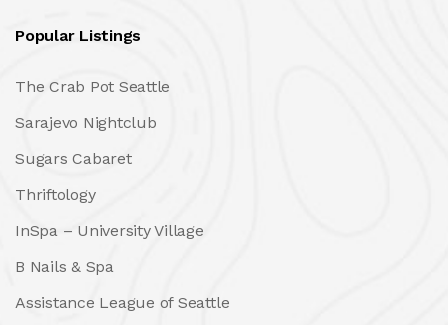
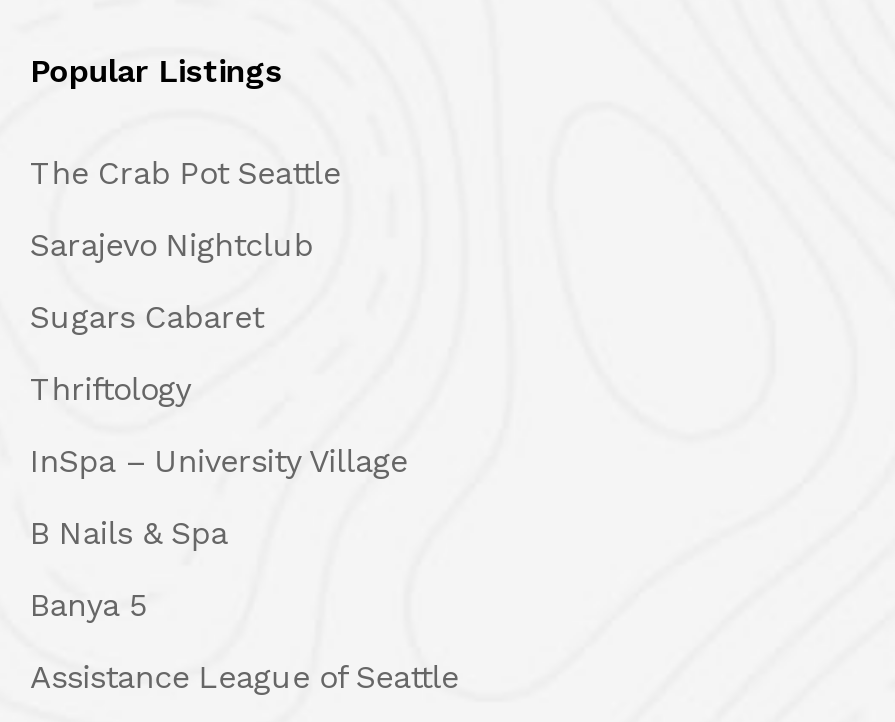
+ Banya 5
